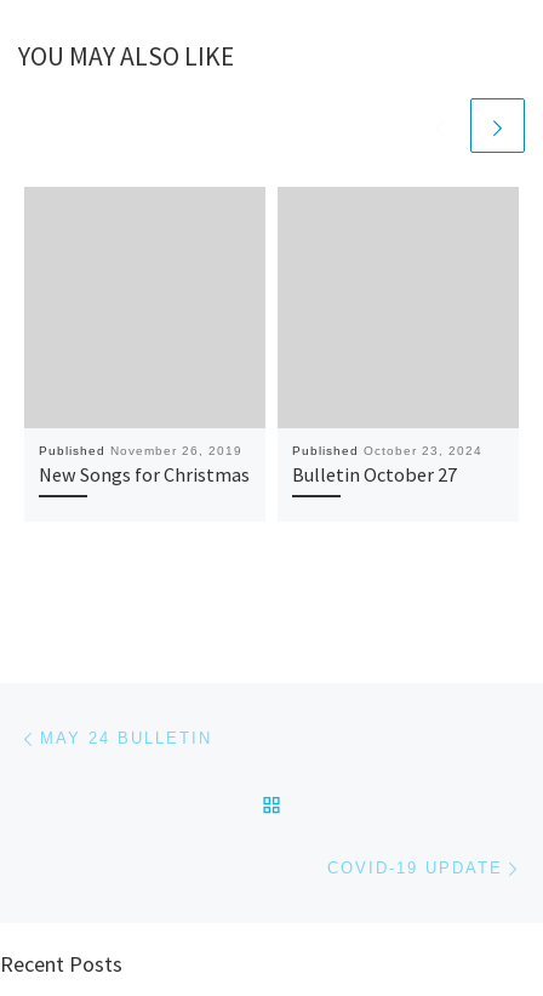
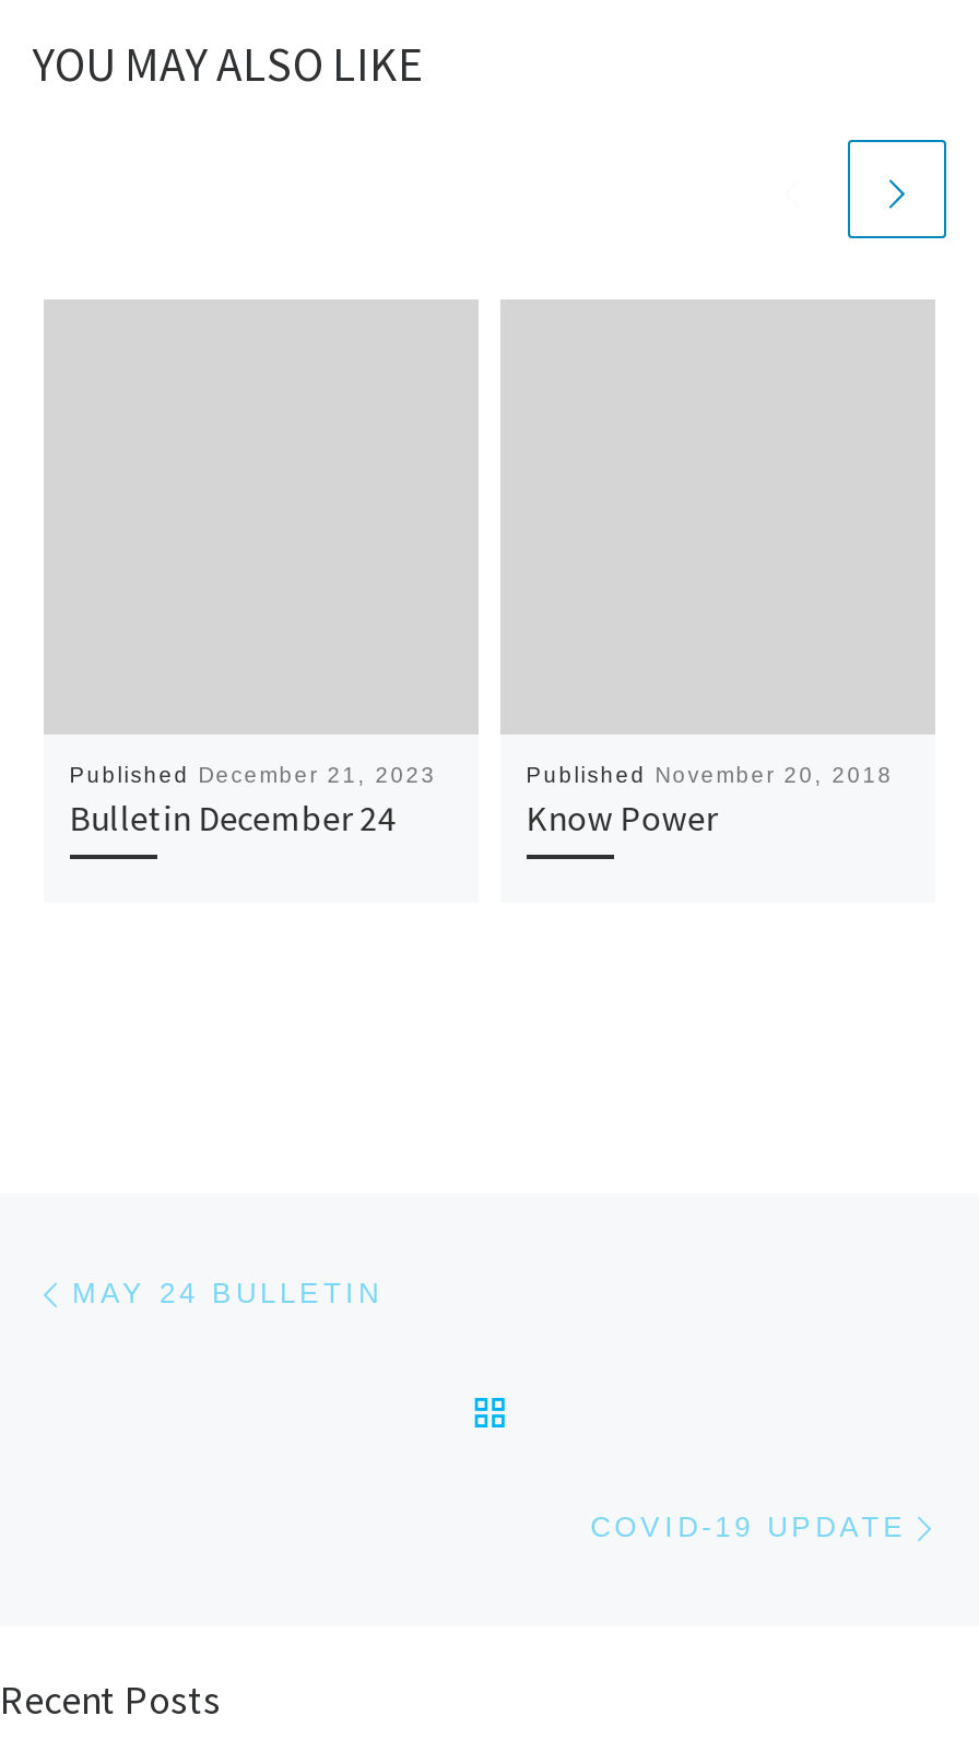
- Published November 26, 2019
- New Songs for Christmas
+ Published December 21, 2023
+ Bulletin December 24

- Published October 23, 2024
- Bulletin October 27
+ Published November 20, 2018
+ Know Power
